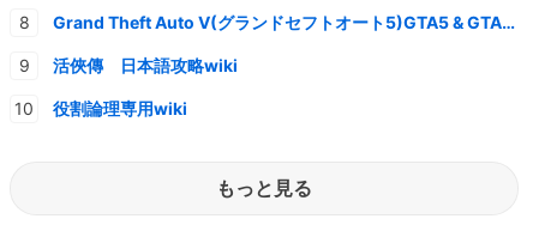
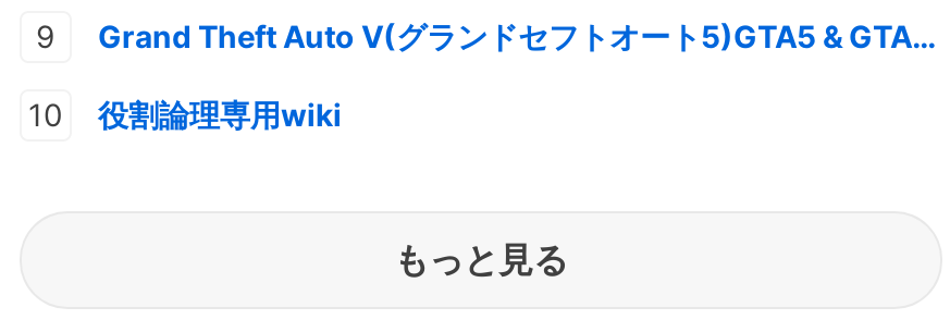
- 活俠傳 日本語攻略wiki
